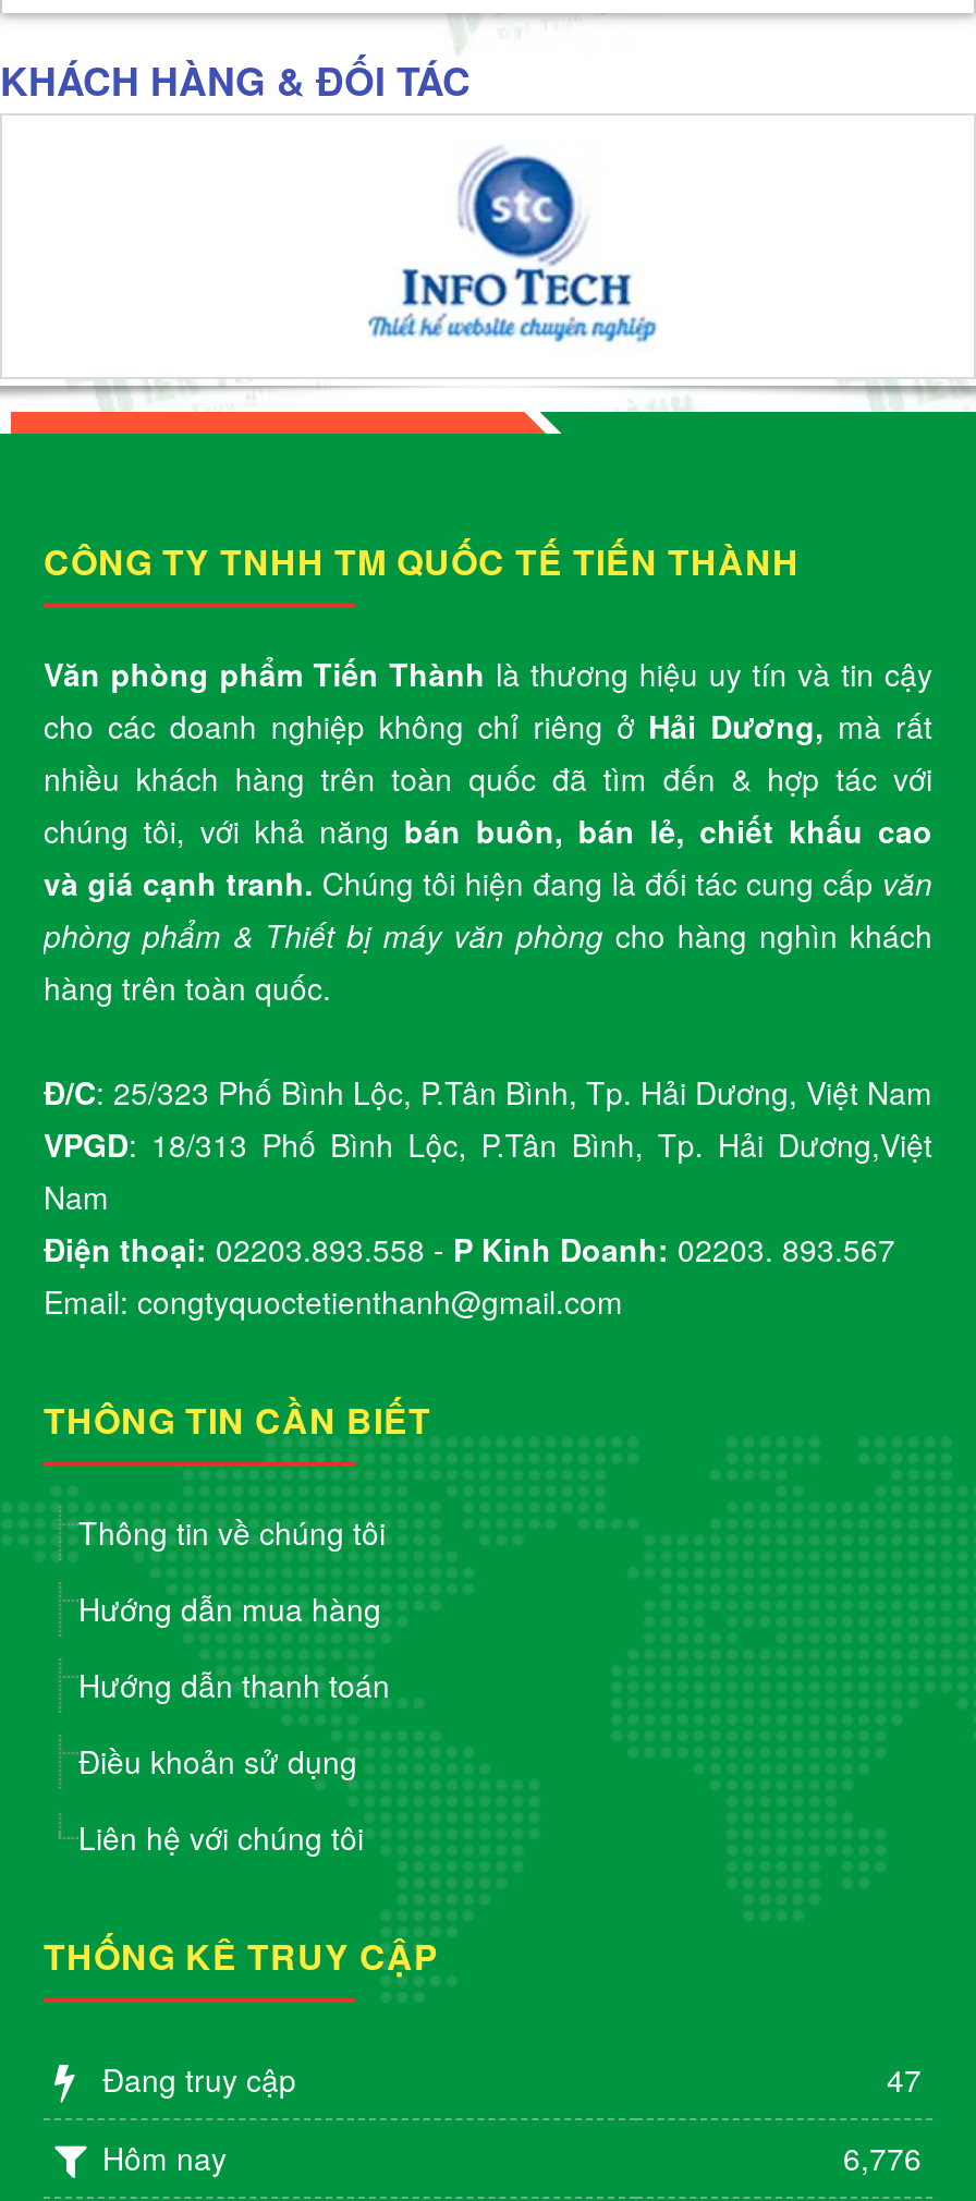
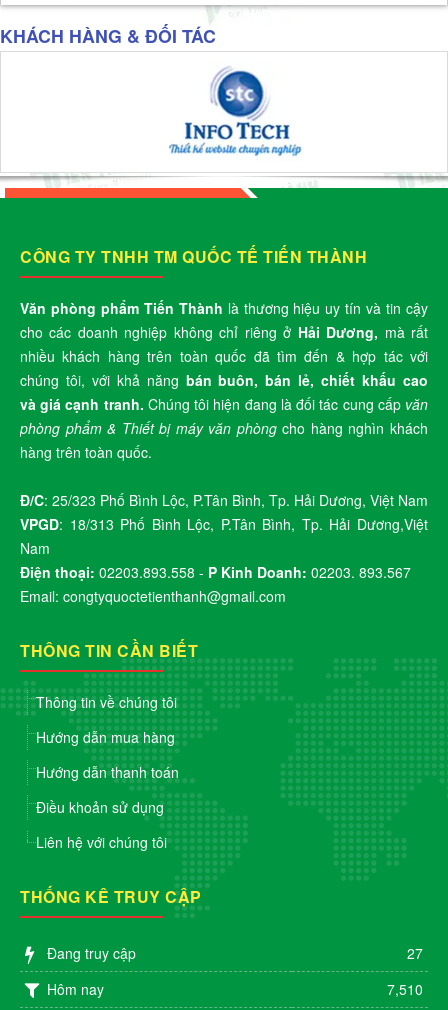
- 47
+ 27

- 6,776
+ 7,510
